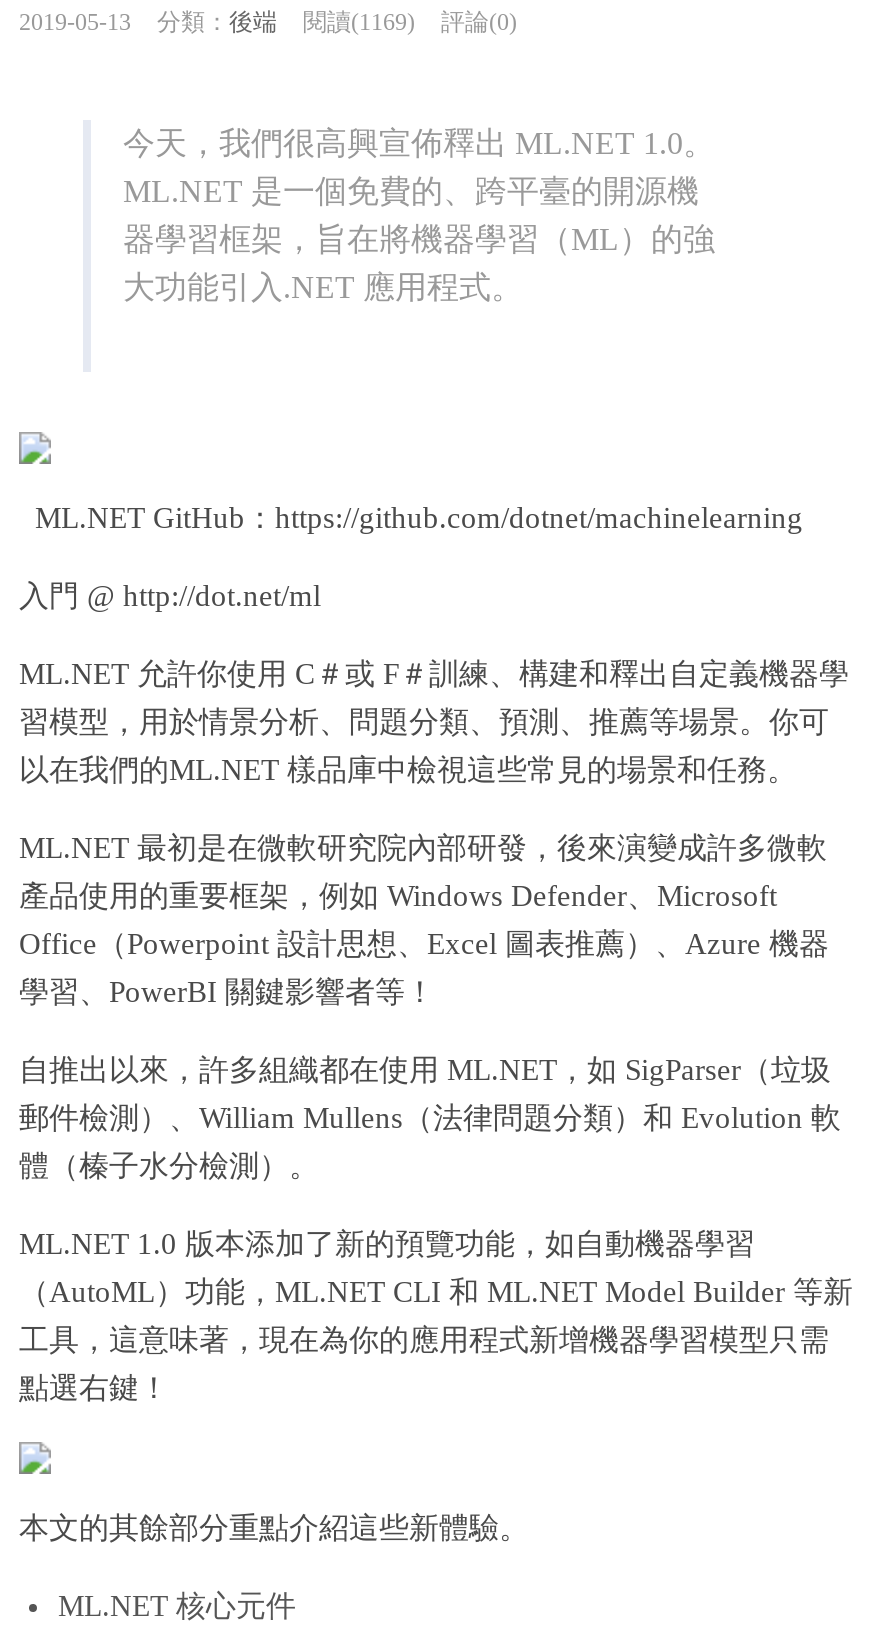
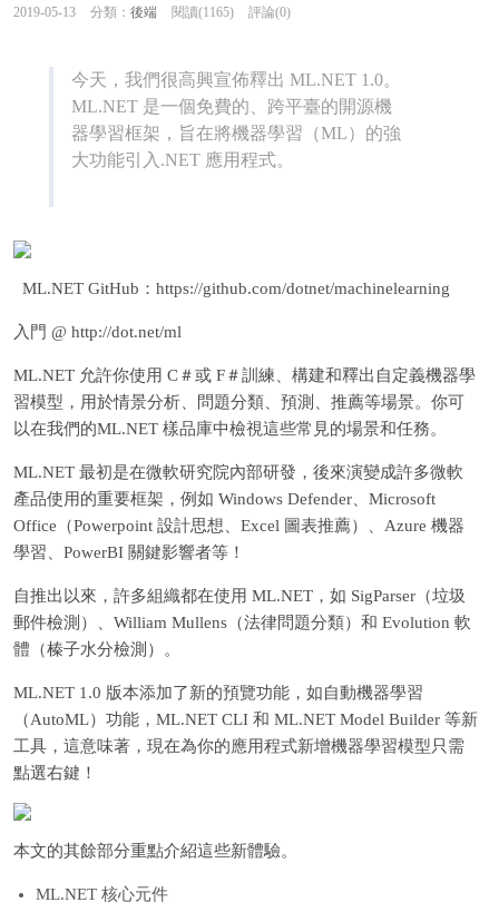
- 2019-05-13 分類：後端 閱讀(1169) 評論(0)
+ 2019-05-13 分類：後端 閱讀(1165) 評論(0)
